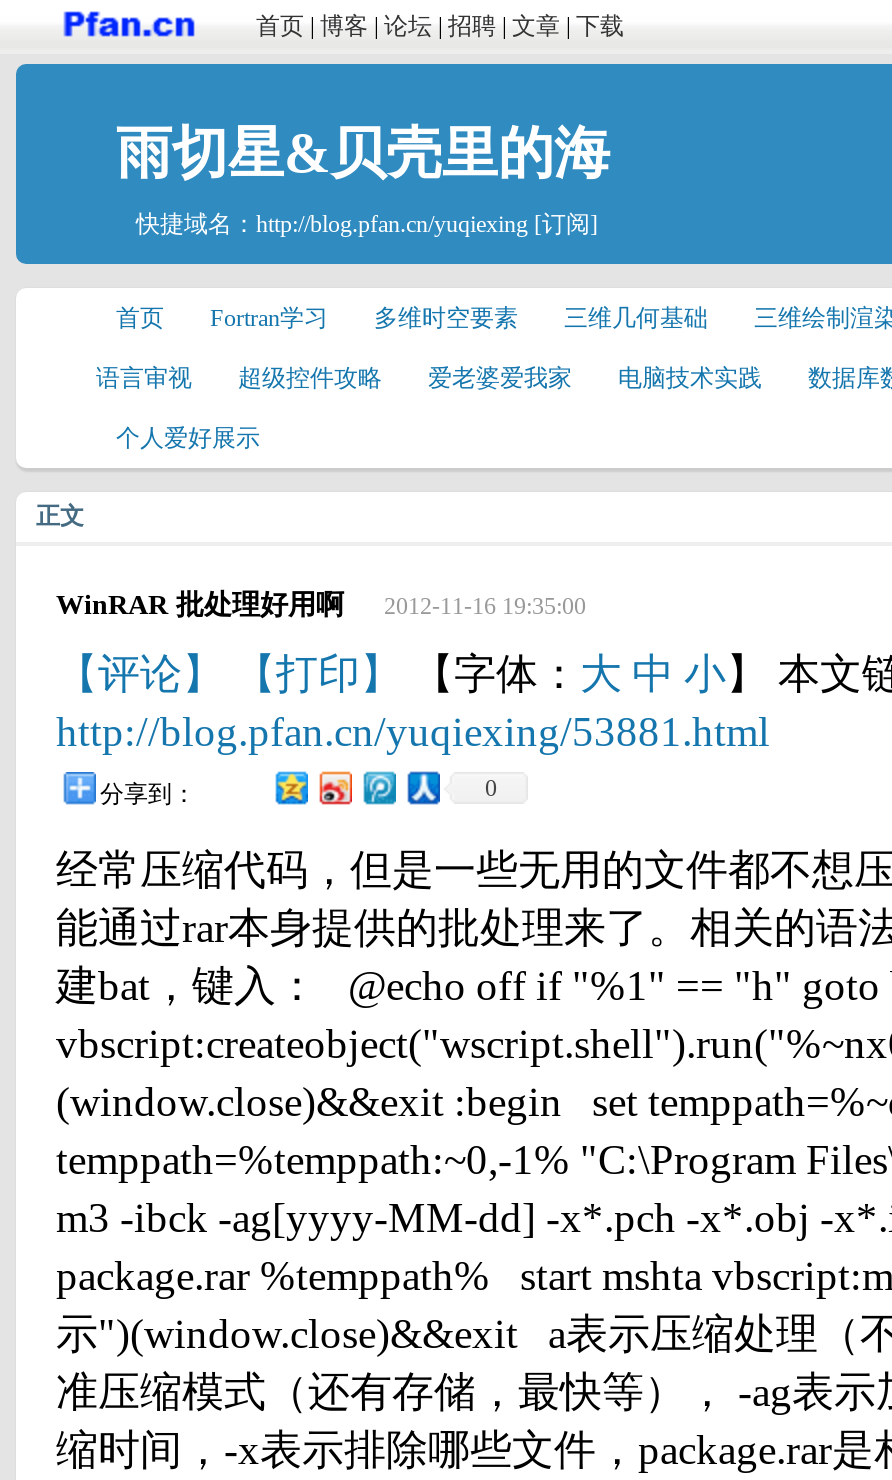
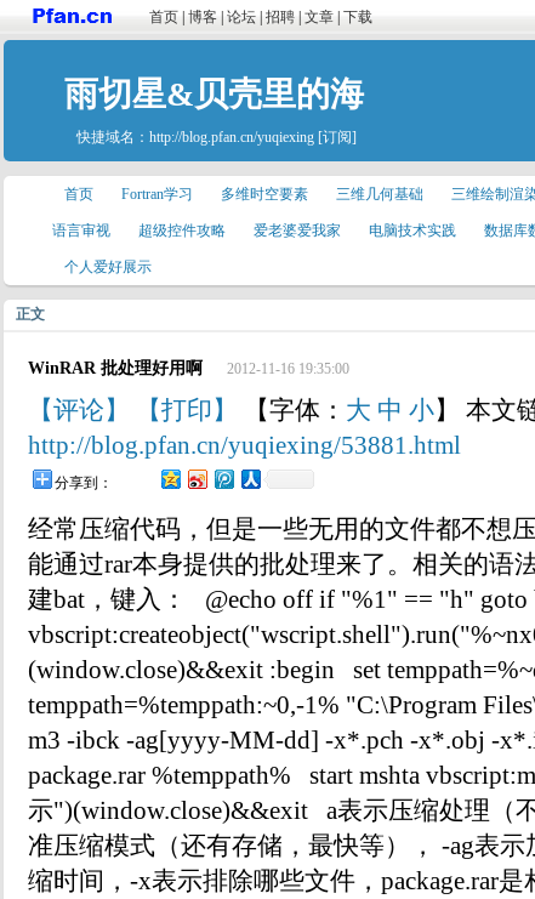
- 0
